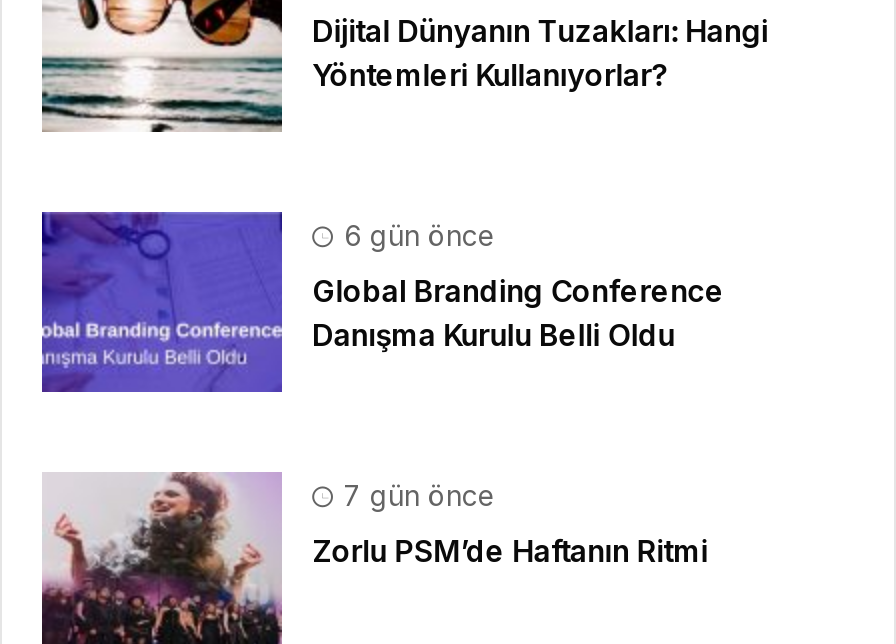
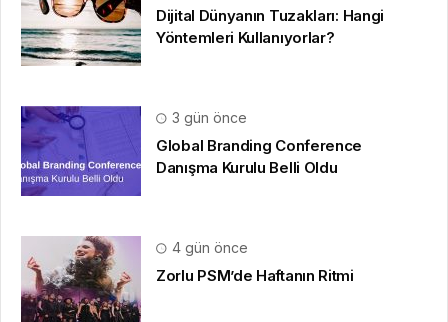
- 6 gün önce
+ 3 gün önce

- 7 gün önce
+ 4 gün önce
